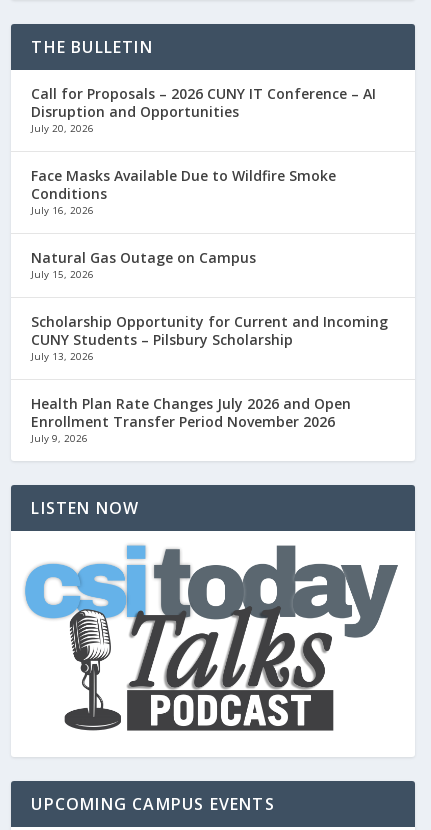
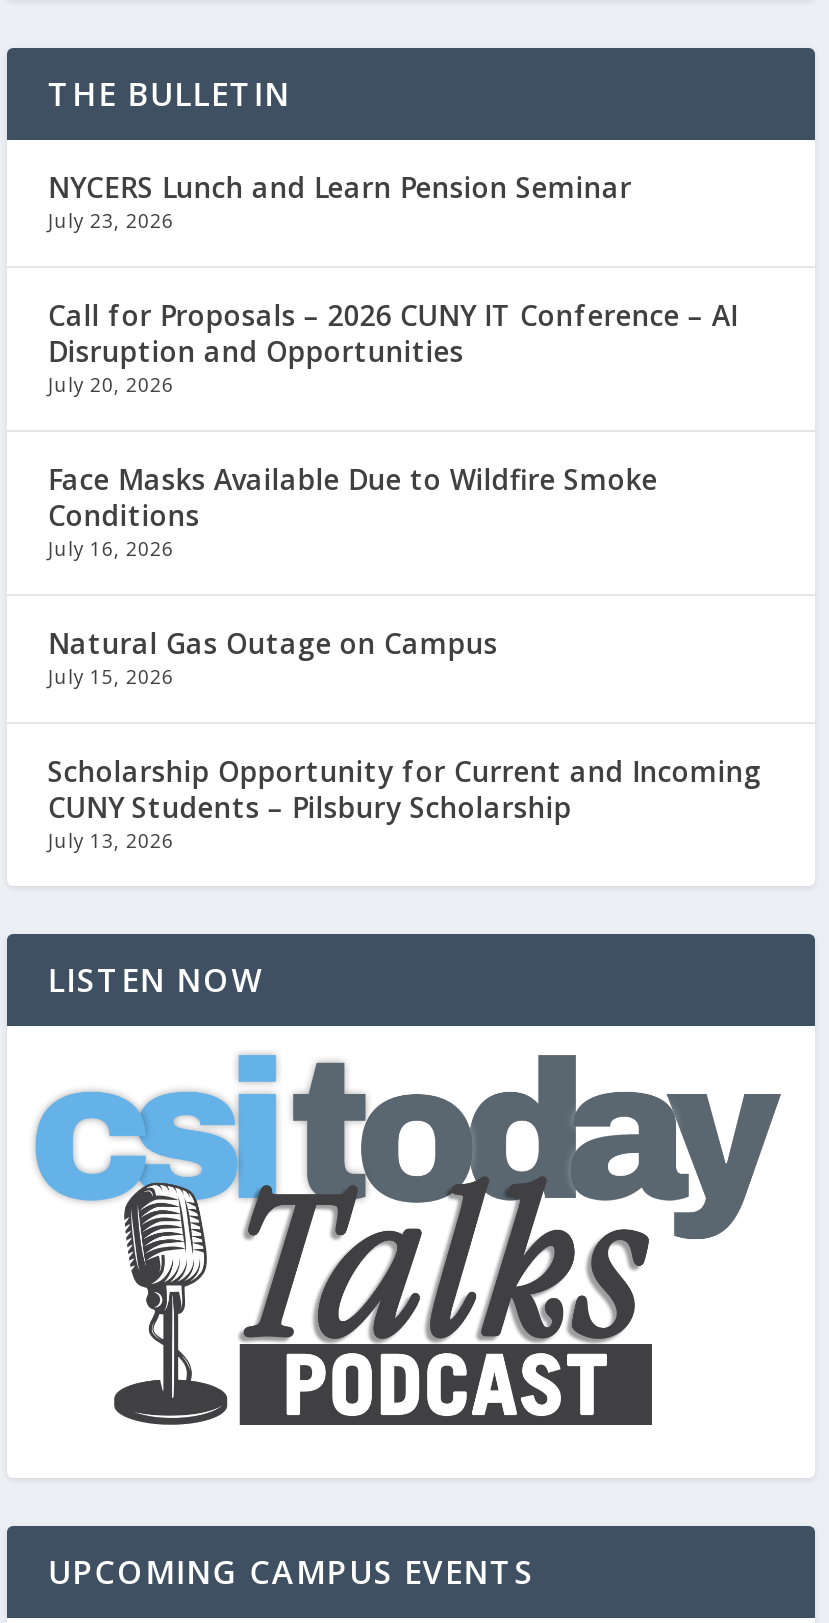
+ NYCERS Lunch and Learn Pension Seminar
+ July 23, 2026

moved down: Call for Proposals – 2026 CUNY IT Conference – AI | Disruption and Opportunities | July 20, 2026 | ... | CUNY Students – Pilsbury Scholarship | July 13, 2026

- Health Plan Rate Changes July 2026 and Open
- Enrollment Transfer Period November 2026
- July 9, 2026
